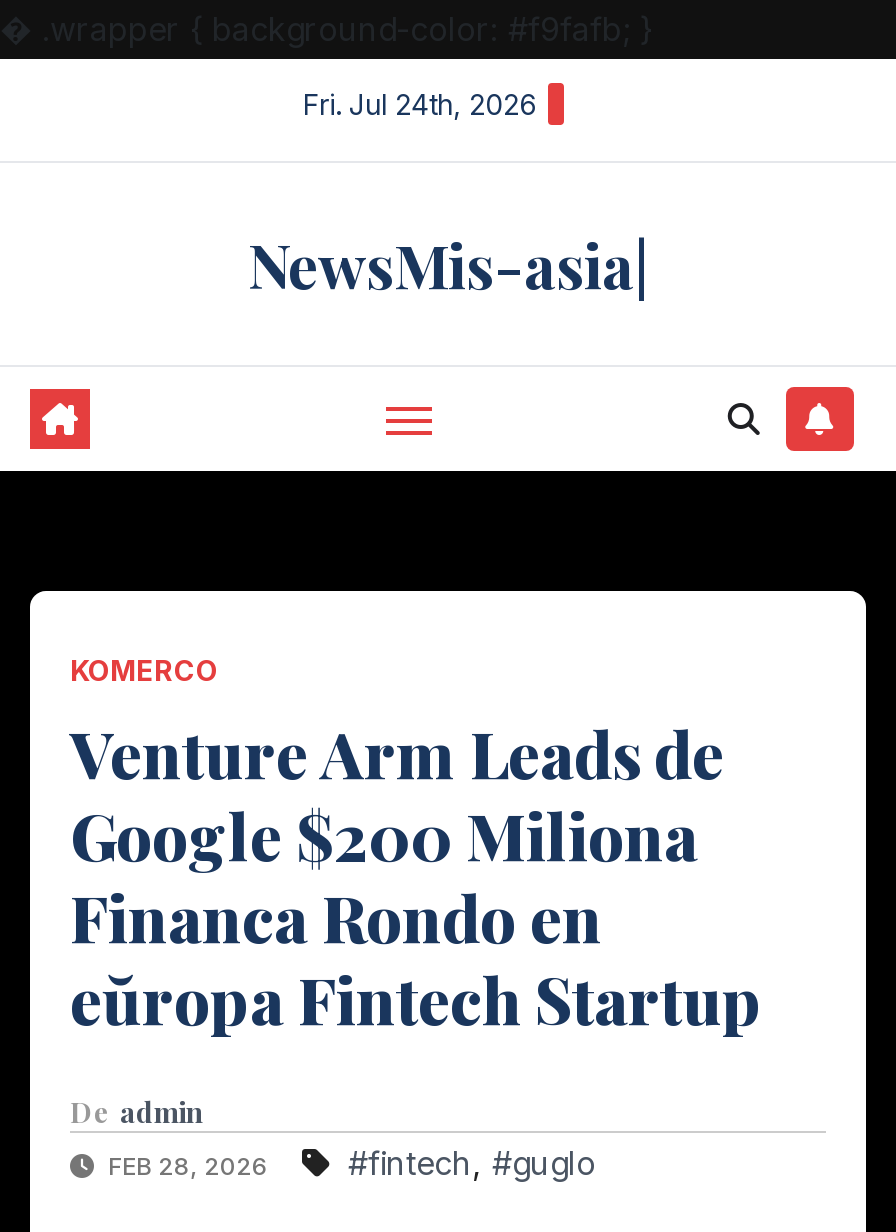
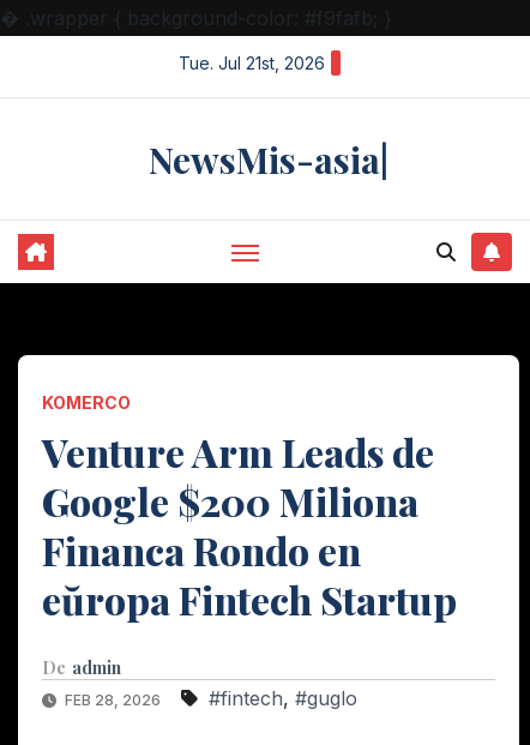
- Fri. Jul 24th, 2026
+ Tue. Jul 21st, 2026
